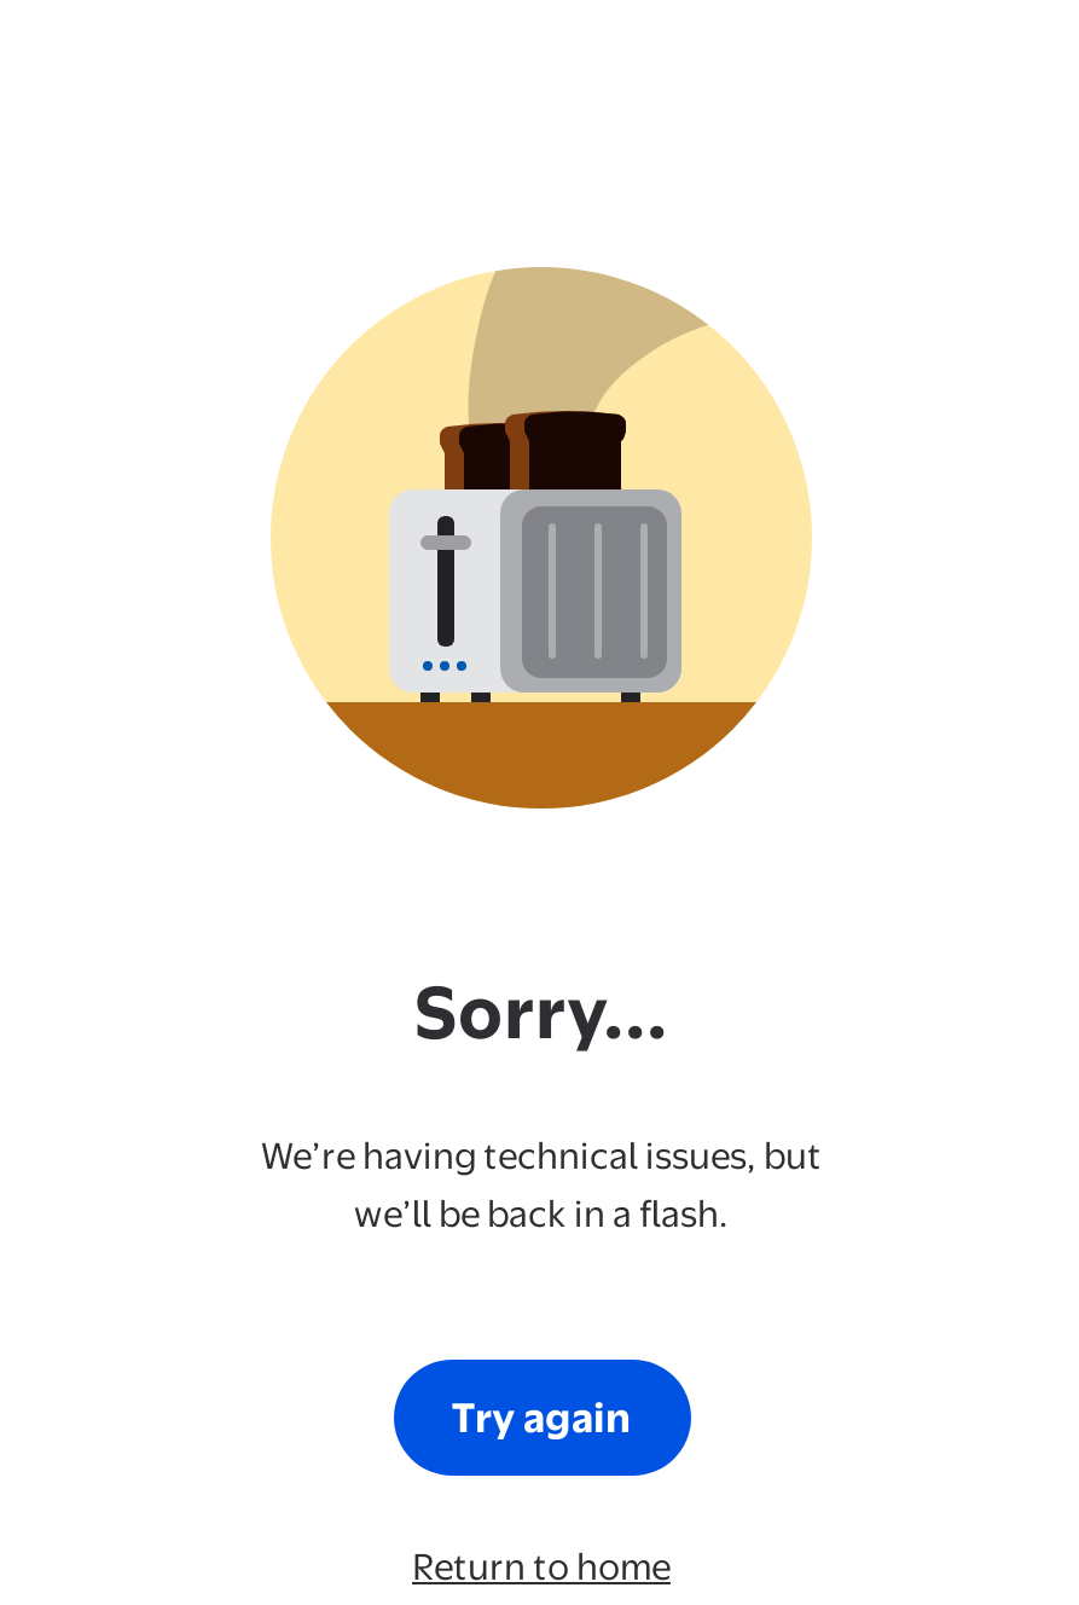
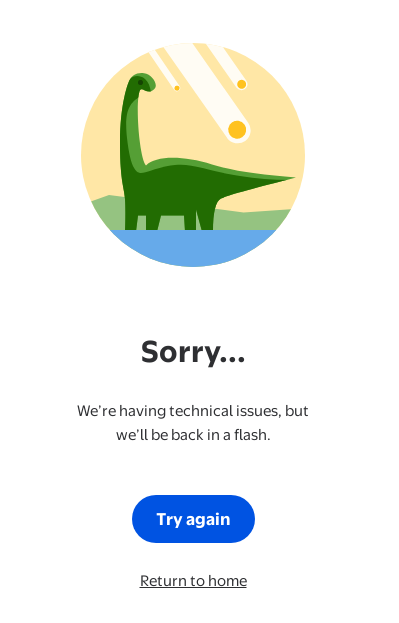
- [image]
+ [image]
